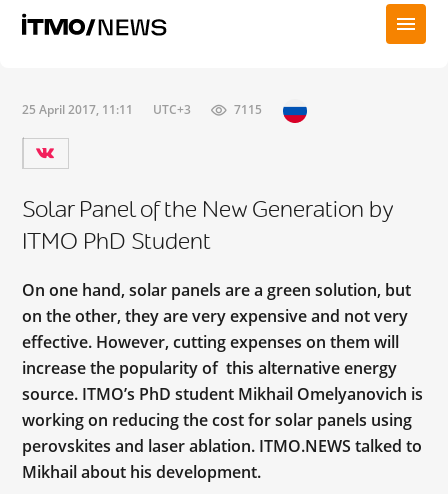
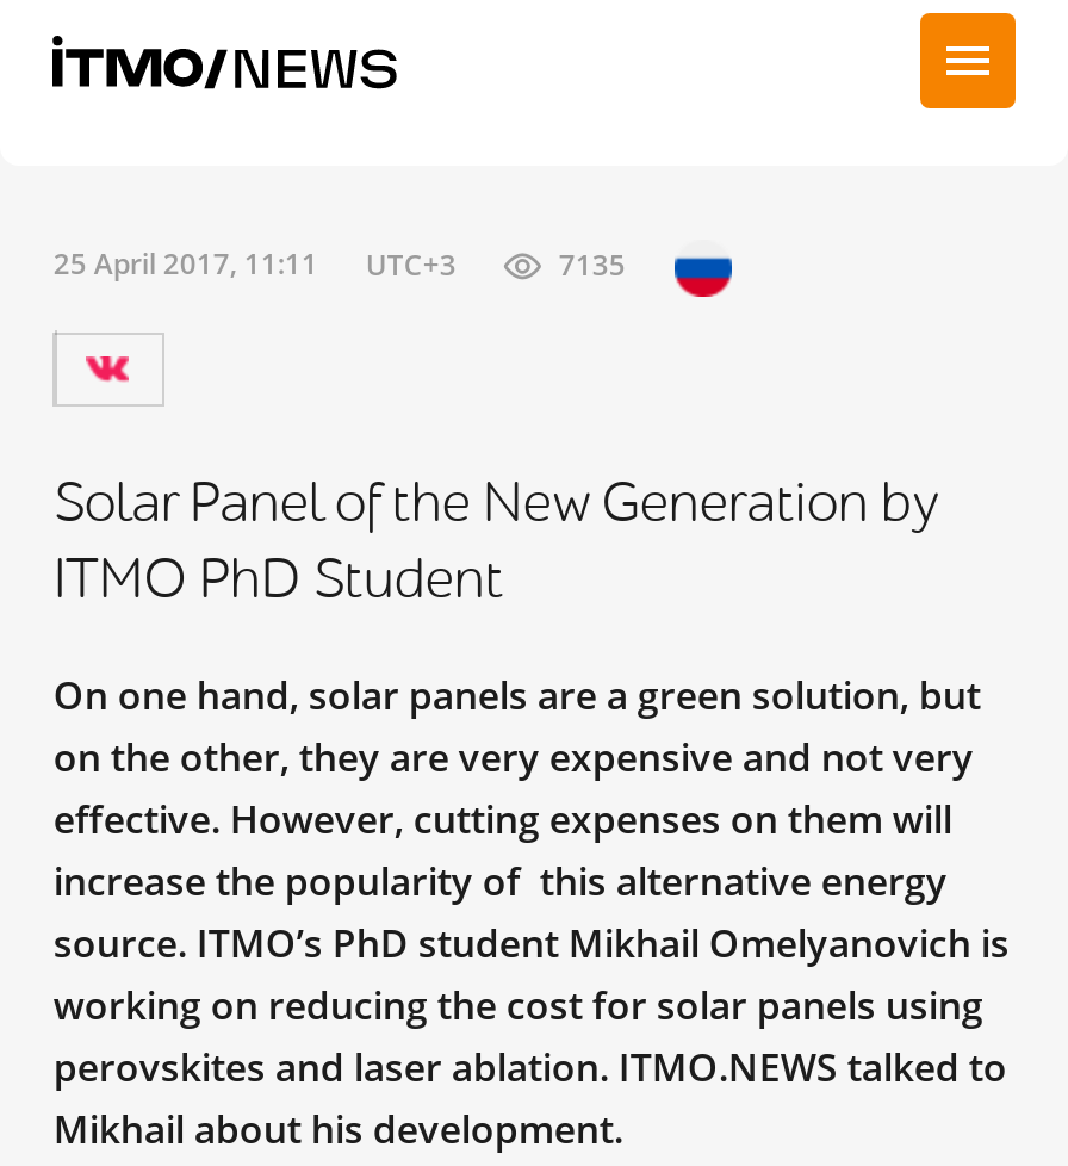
- 7115
+ 7135
